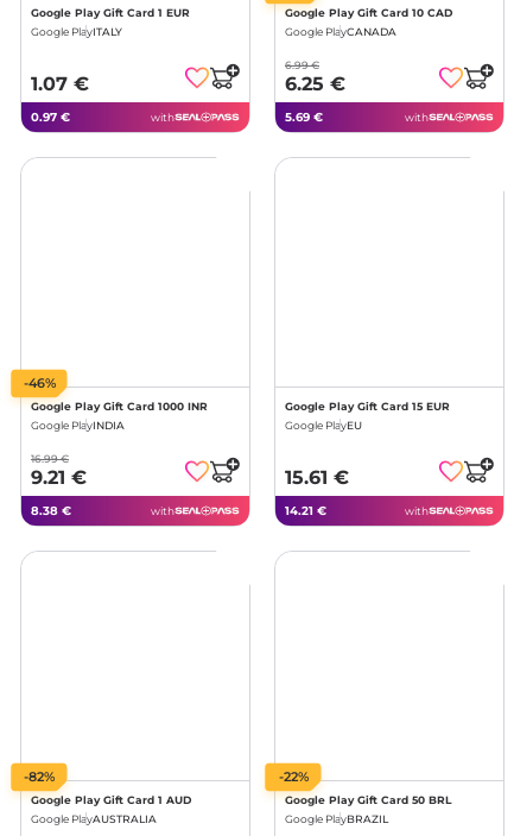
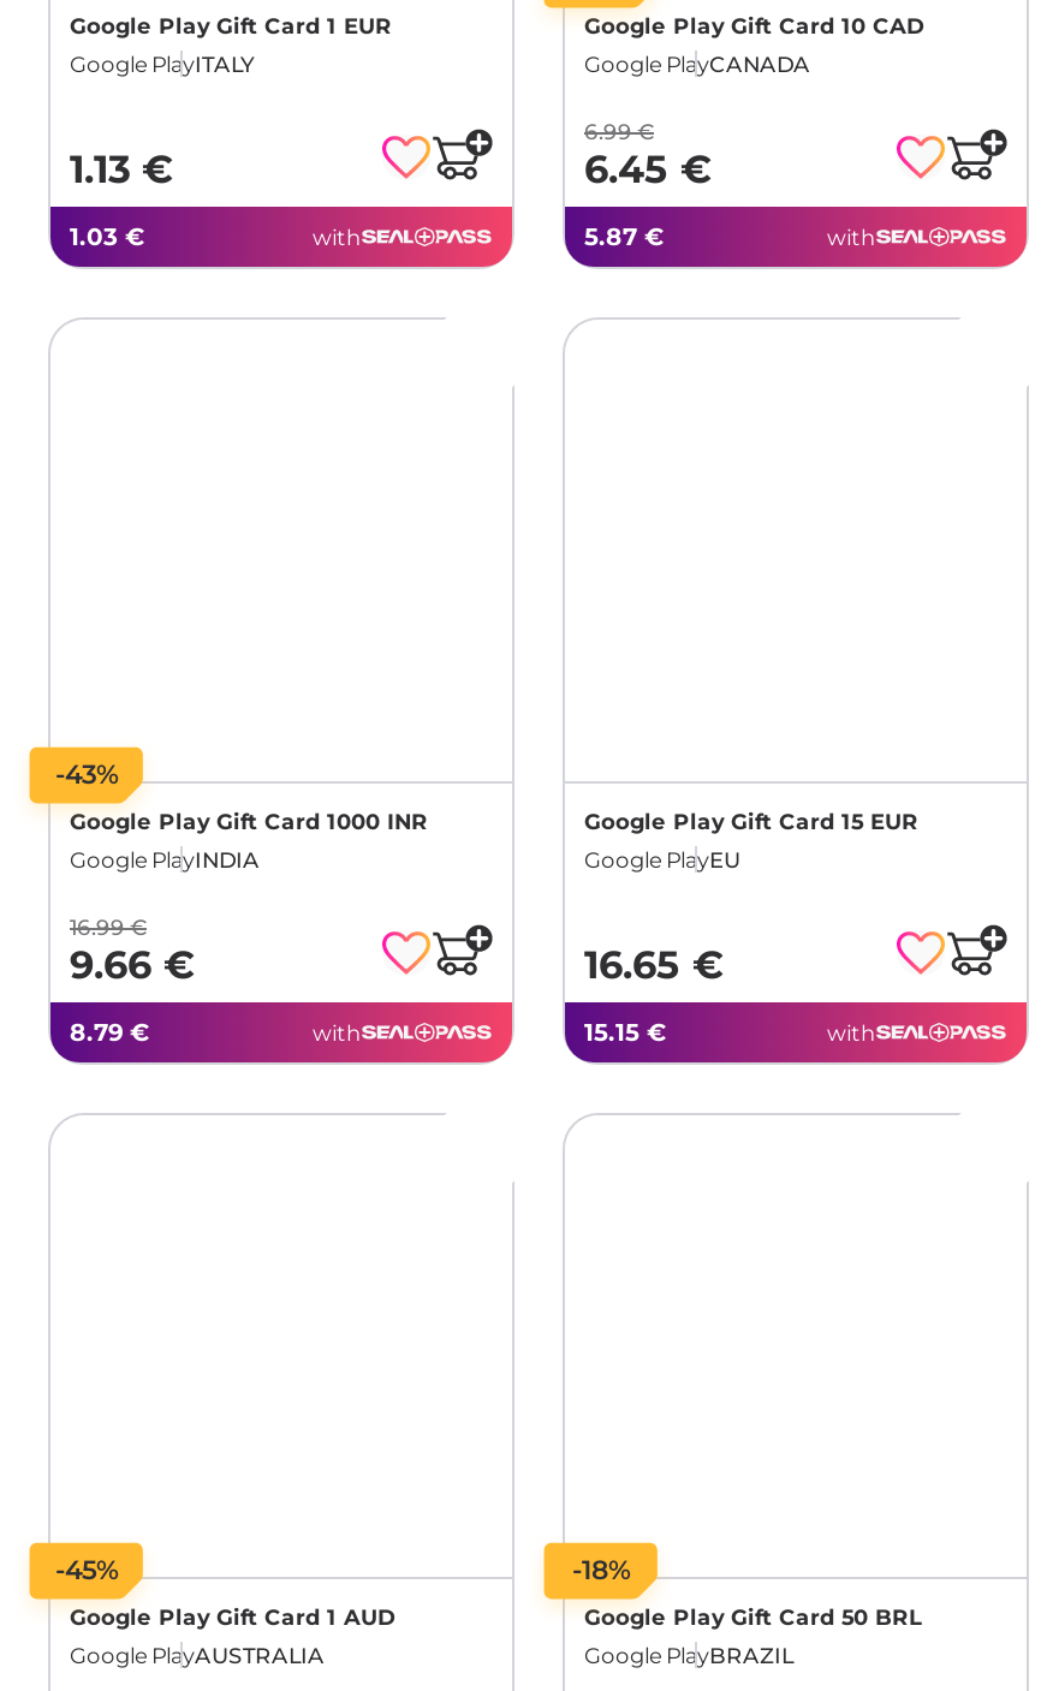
- 1.07 €
+ 1.13 €

- 6.25 €
+ 6.45 €

- 0.97 €
+ 1.03 €

- 5.69 €
+ 5.87 €

- -46%
+ -43%

- 9.21 €
+ 9.66 €

- 15.61 €
+ 16.65 €

- 8.38 €
+ 8.79 €

- 14.21 €
+ 15.15 €

- -82%
+ -45%

- -22%
+ -18%
